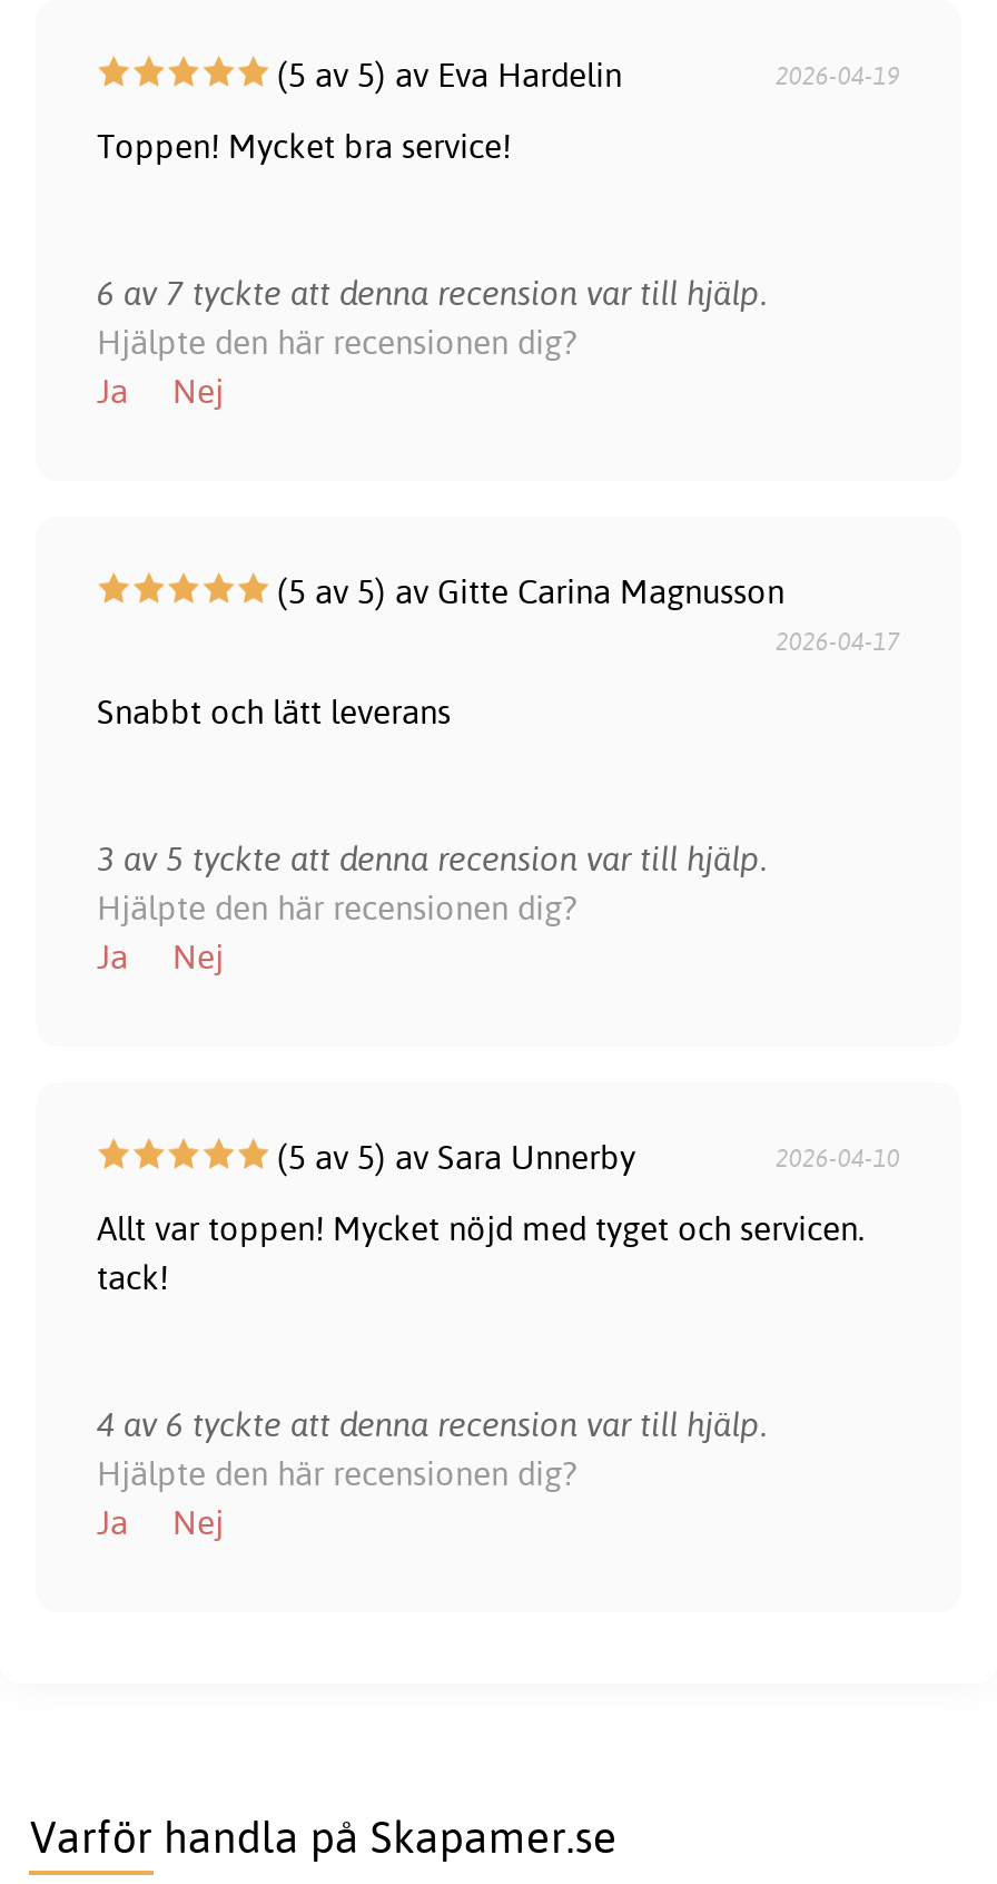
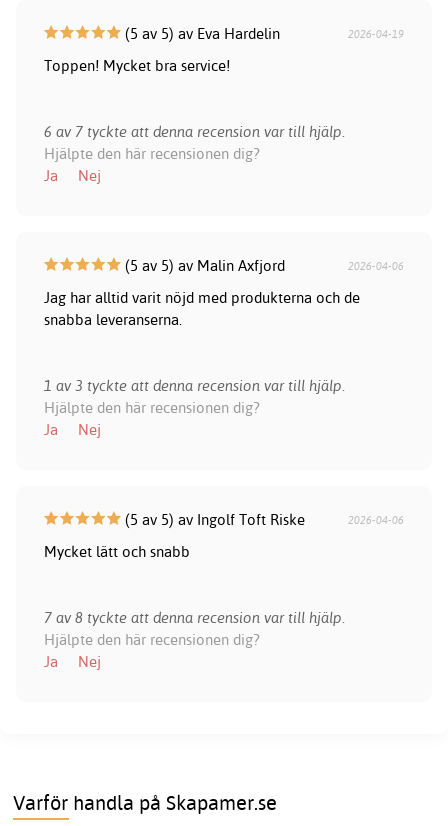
- (5 av 5) av Gitte Carina Magnusson
- 2026-04-17
+ (5 av 5) av Malin Axfjord
+ 2026-04-06

- Snabbt och lätt leverans
+ Jag har alltid varit nöjd med produkterna och de
+ snabba leveranserna.

- 3 av 5 tyckte att denna recension var till hjälp.
+ 1 av 3 tyckte att denna recension var till hjälp.

- (5 av 5) av Sara Unnerby
- 2026-04-10
+ (5 av 5) av Ingolf Toft Riske
+ 2026-04-06

- Allt var toppen! Mycket nöjd med tyget och servicen.
- tack!
+ Mycket lätt och snabb

- 4 av 6 tyckte att denna recension var till hjälp.
+ 7 av 8 tyckte att denna recension var till hjälp.
